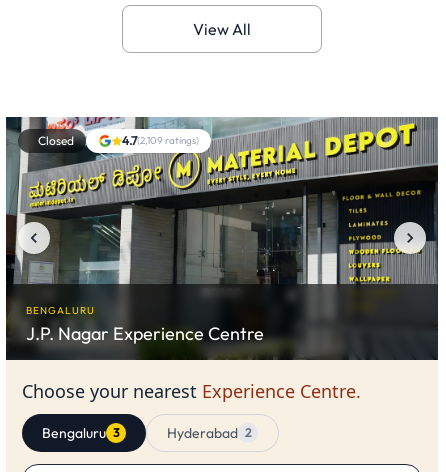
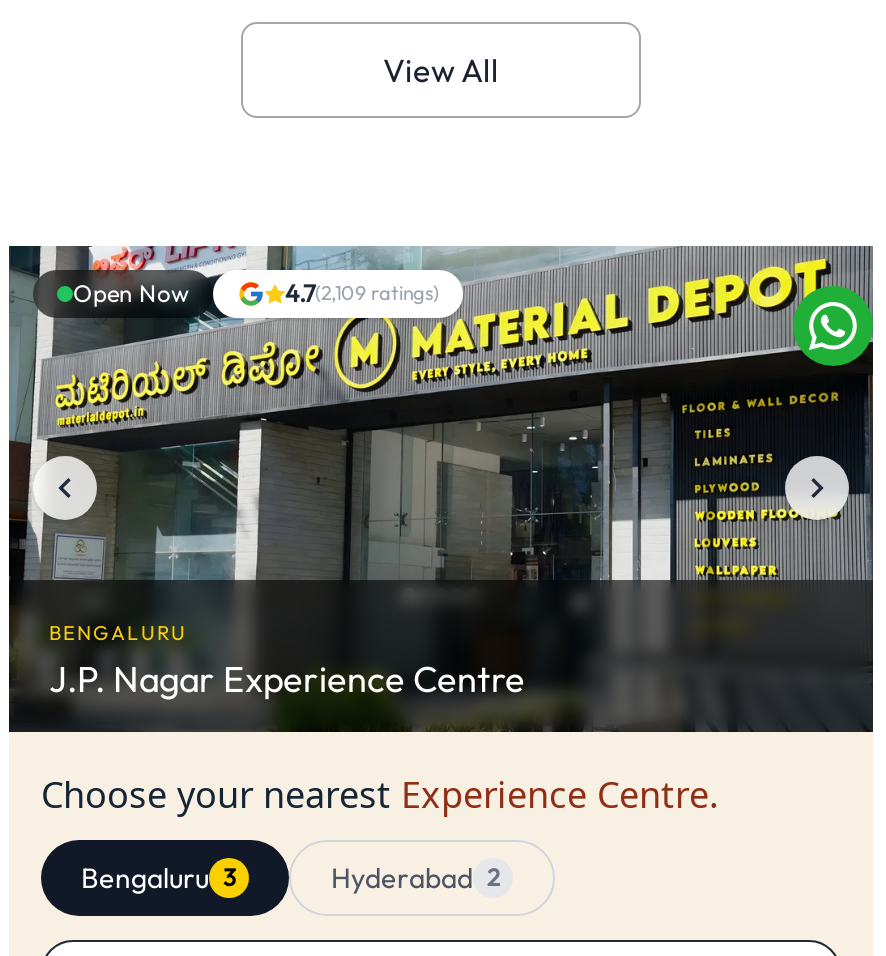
- Closed
+ Open Now

- [image]
+ [image]
